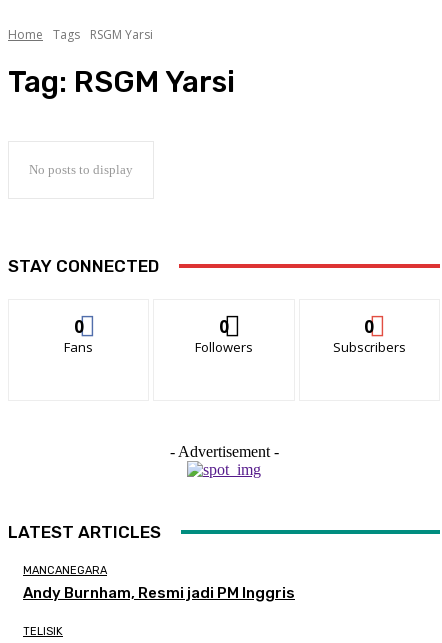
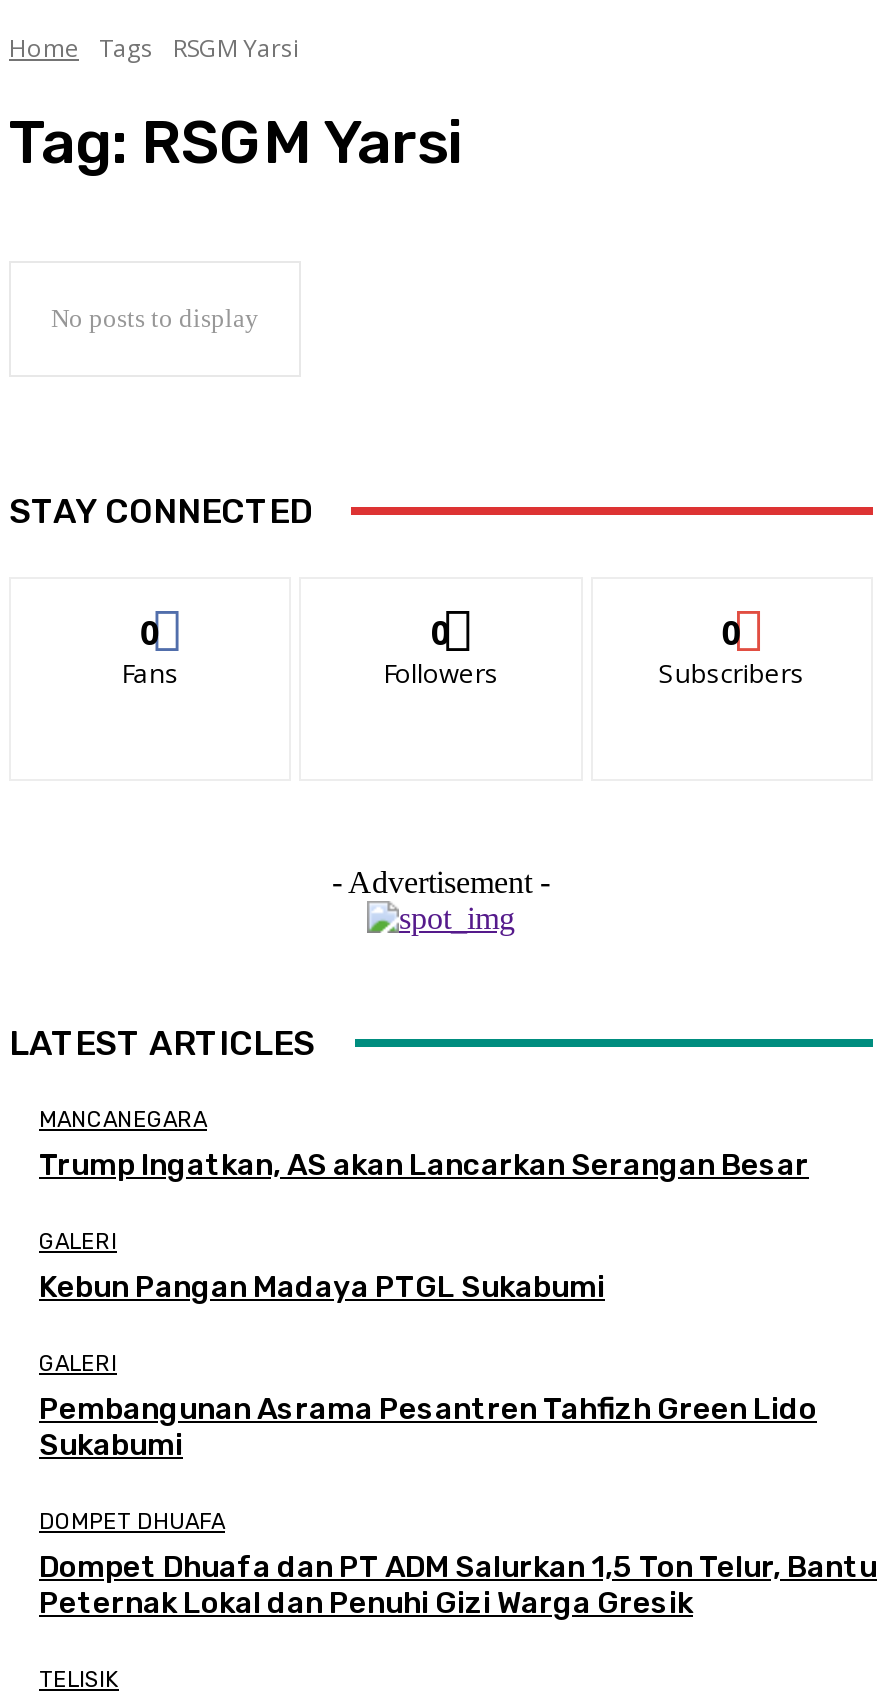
- Andy Burnham, Resmi jadi PM Inggris
+ Trump Ingatkan, AS akan Lancarkan Serangan Besar
+ GALERI
+ Kebun Pangan Madaya PTGL Sukabumi
+ GALERI
+ Pembangunan Asrama Pesantren Tahfizh Green Lido
+ Sukabumi
+ DOMPET DHUAFA
+ Dompet Dhuafa dan PT ADM Salurkan 1,5 Ton Telur, Bantu
+ Peternak Lokal dan Penuhi Gizi Warga Gresik
